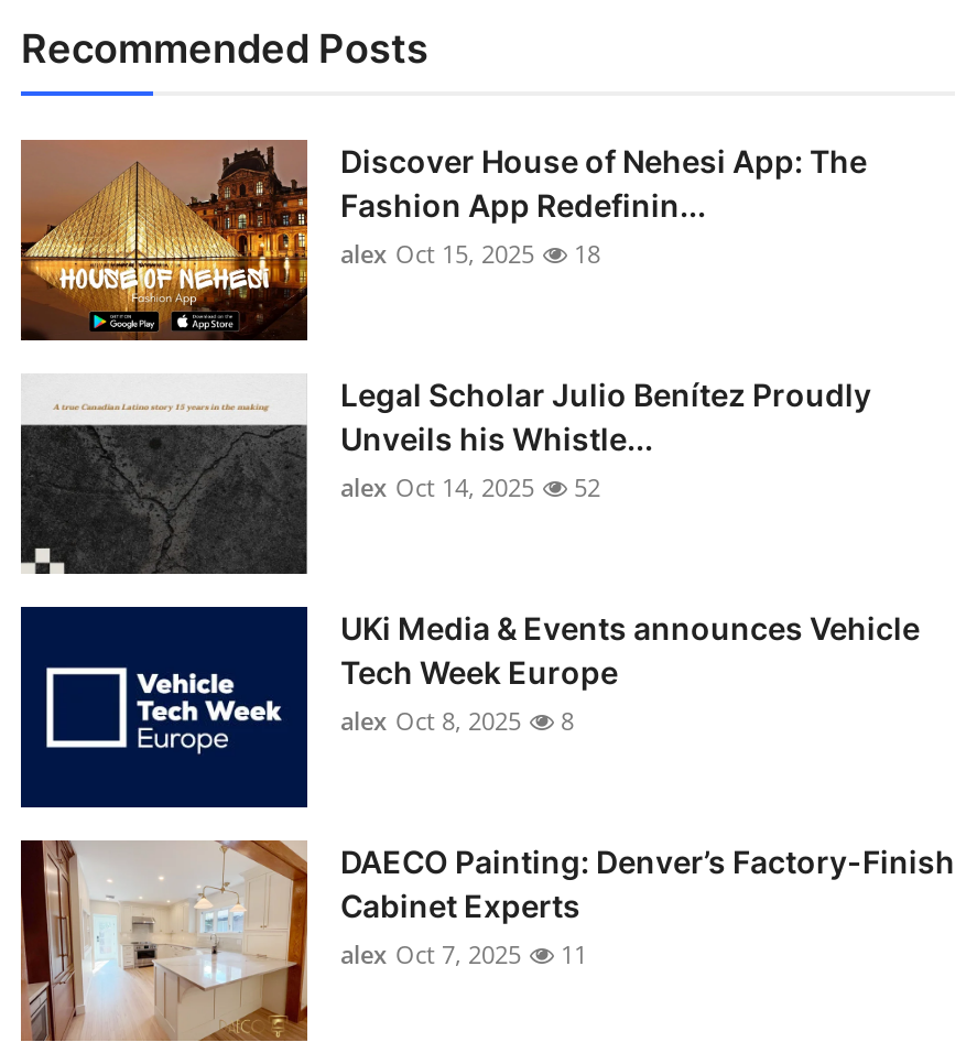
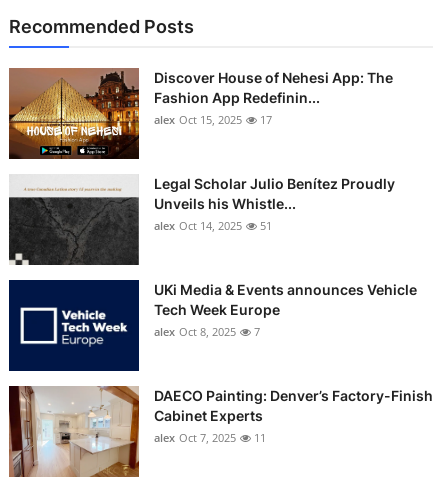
- alex Oct 15, 2025 18
+ alex Oct 15, 2025 17

- alex Oct 14, 2025 52
+ alex Oct 14, 2025 51

- alex Oct 8, 2025 8
+ alex Oct 8, 2025 7
